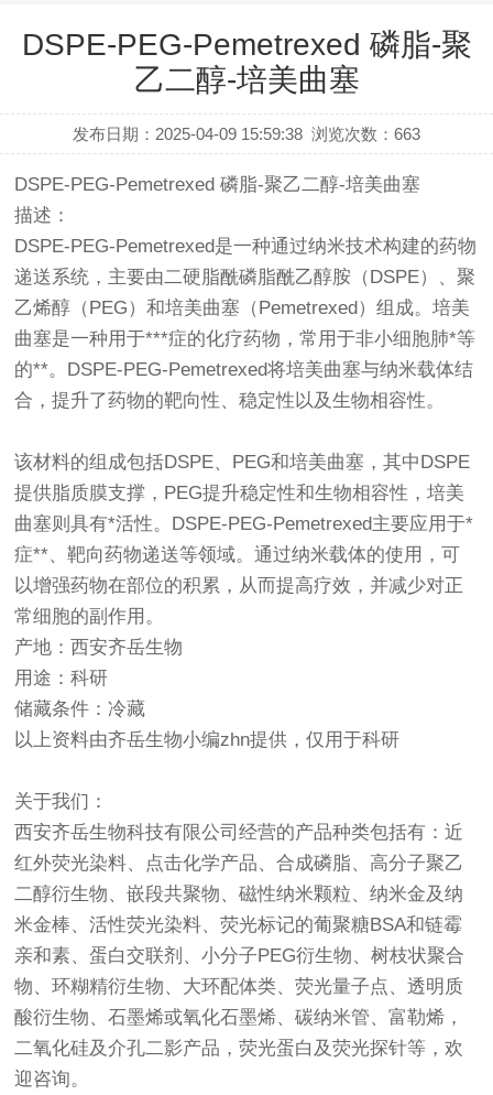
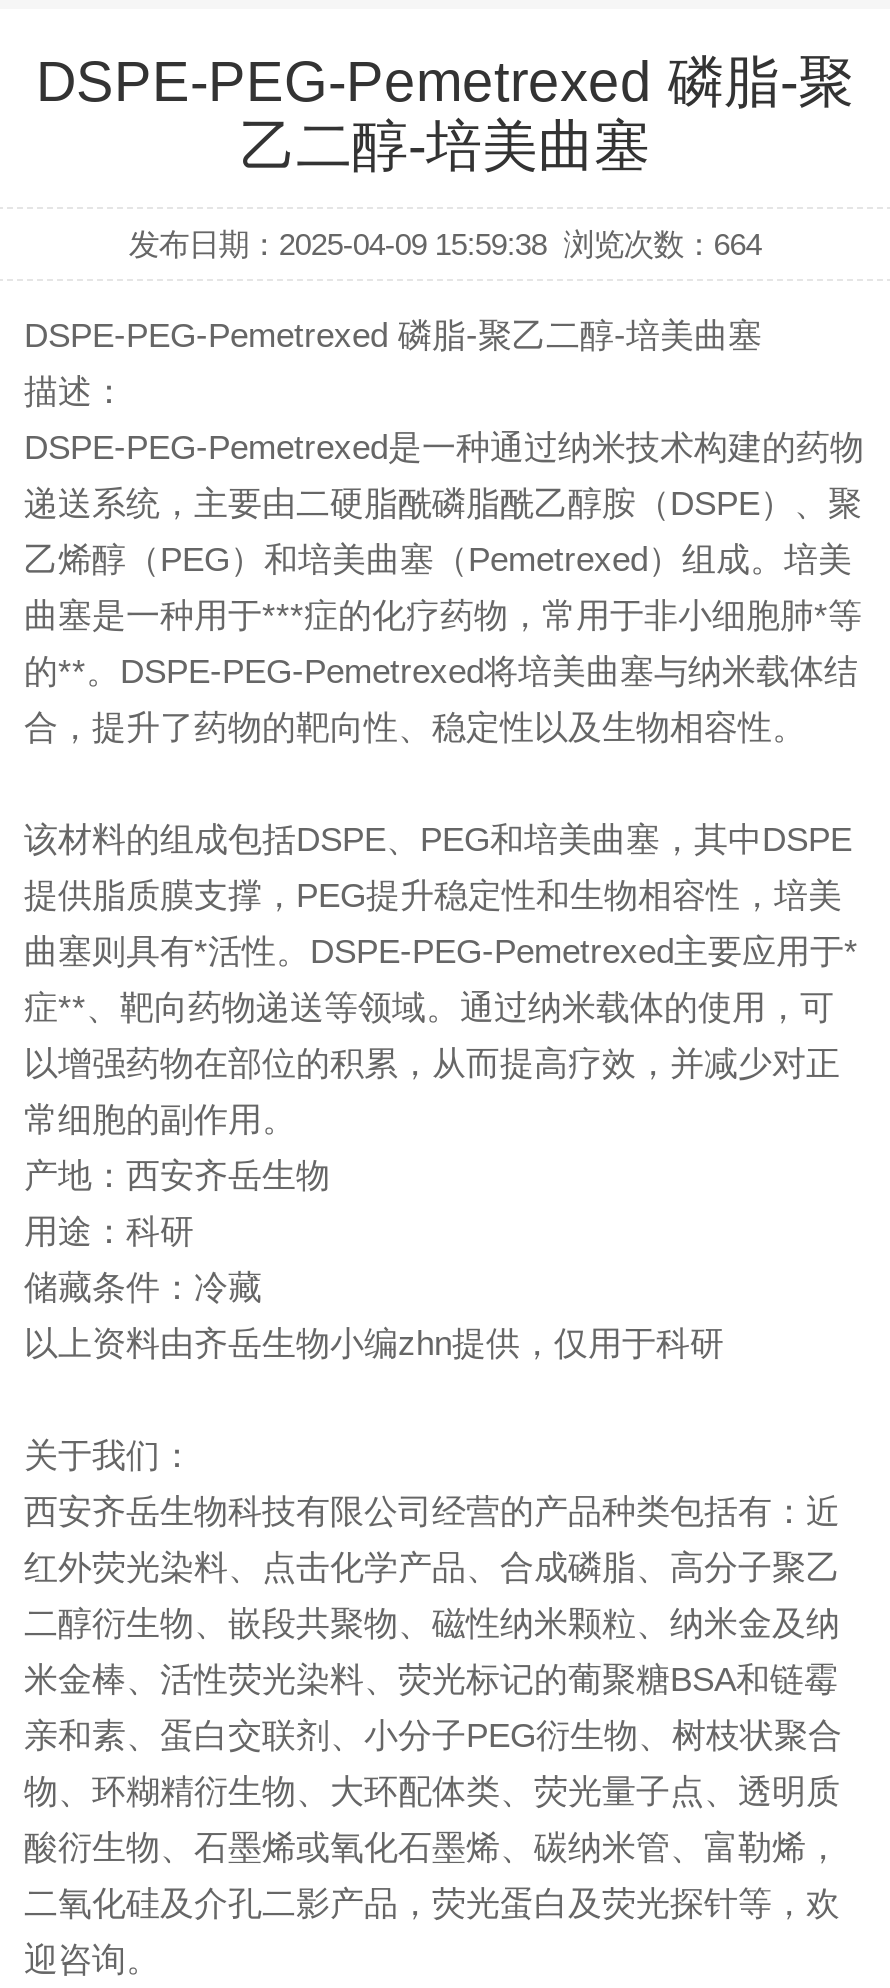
- 发布日期：2025-04-09 15:59:38 浏览次数：663
+ 发布日期：2025-04-09 15:59:38 浏览次数：664
